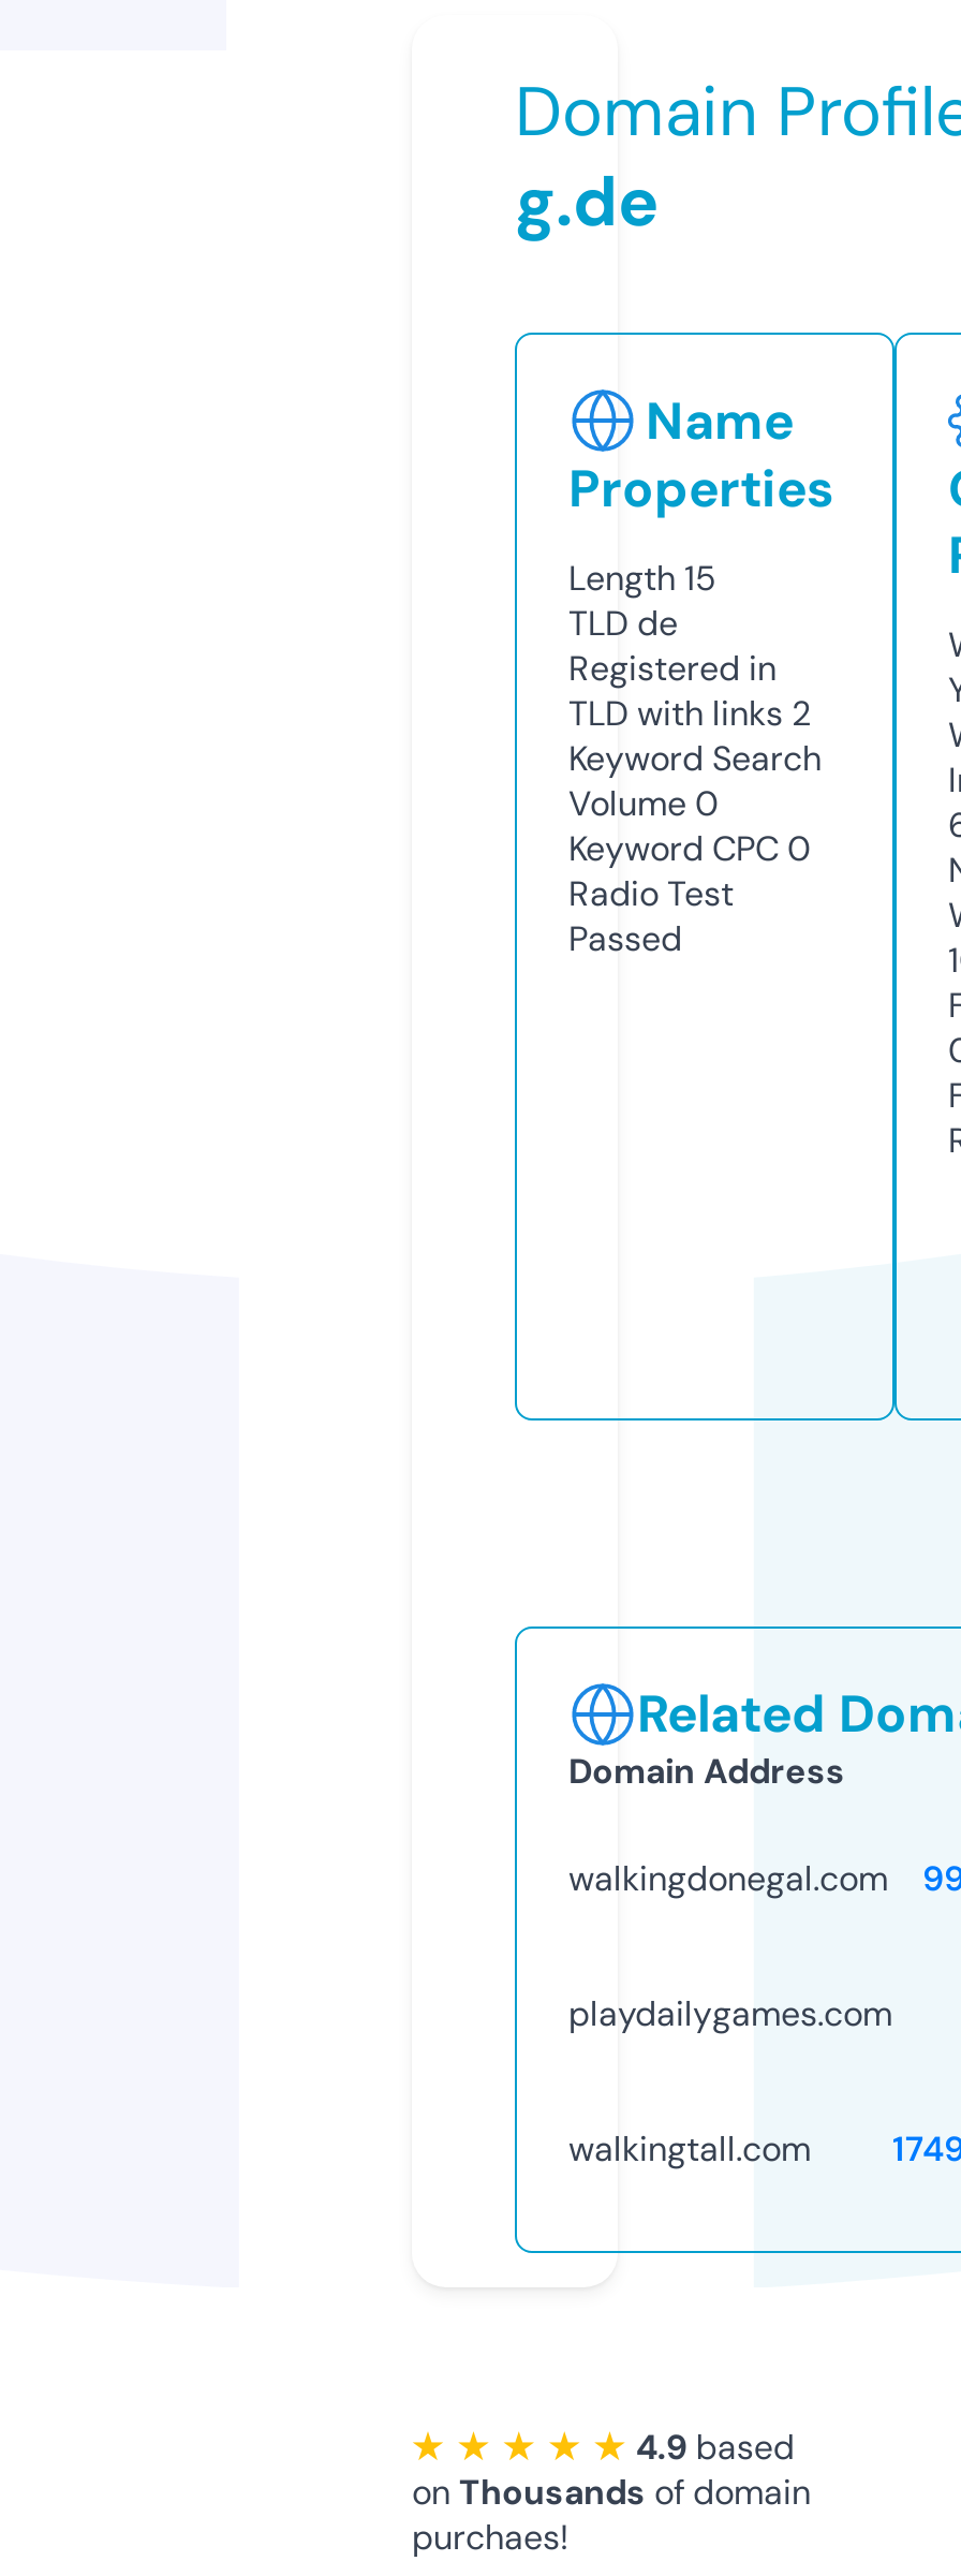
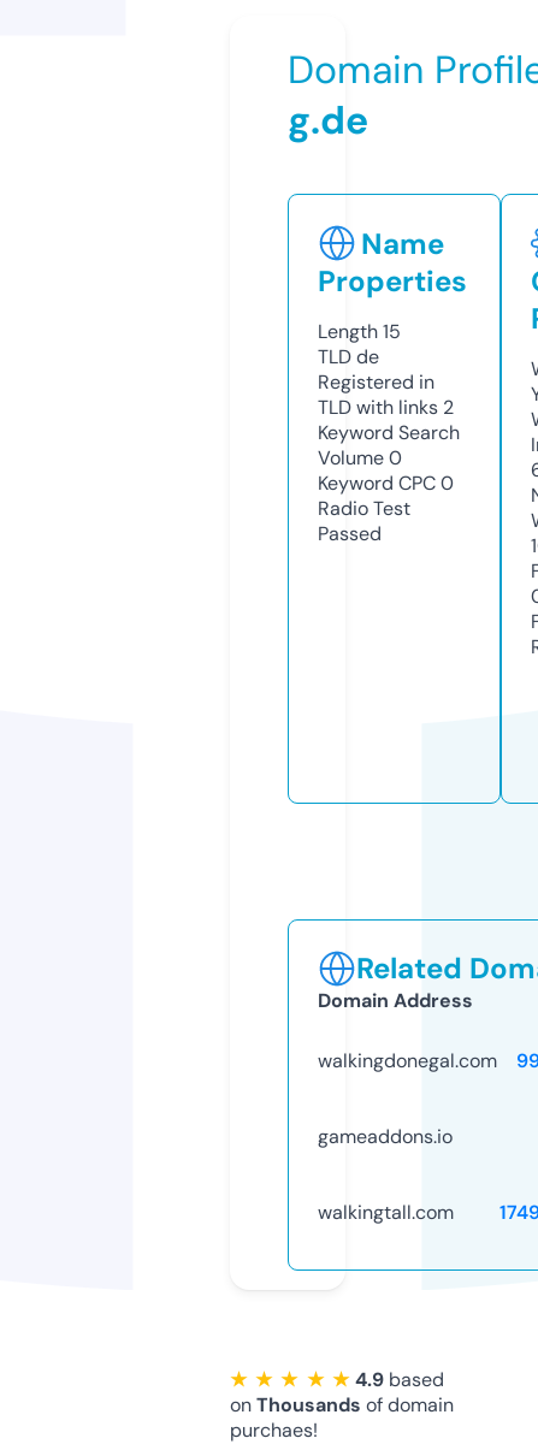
- playdailygames.com
+ gameaddons.io
